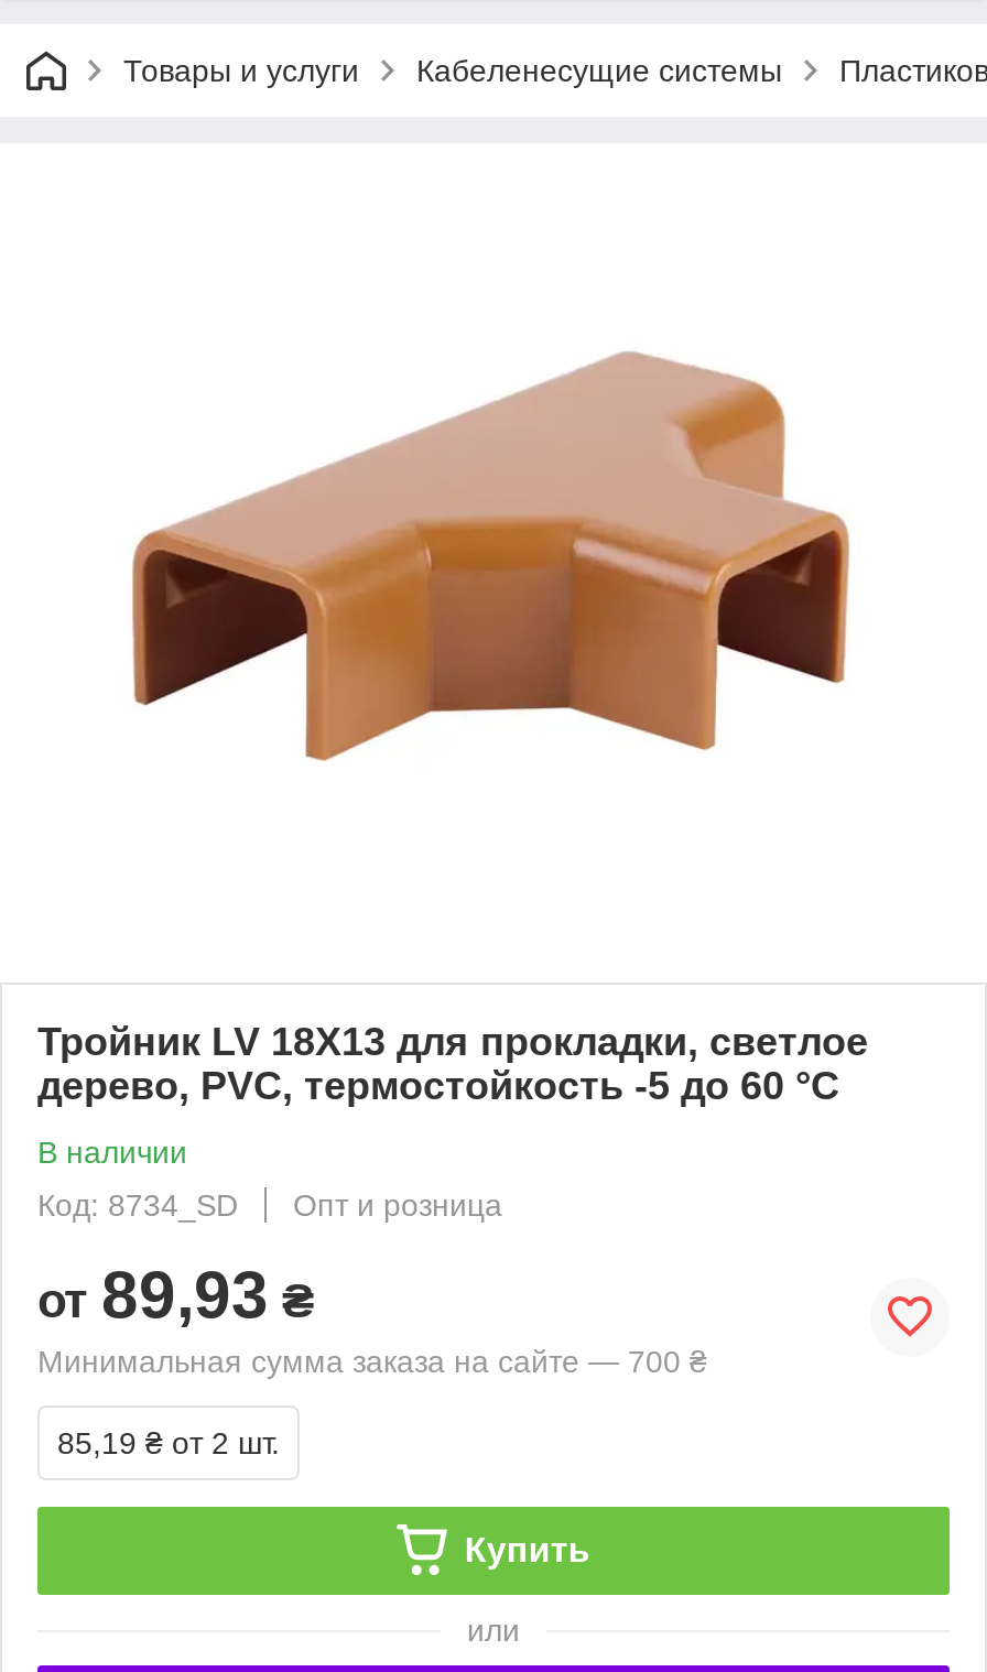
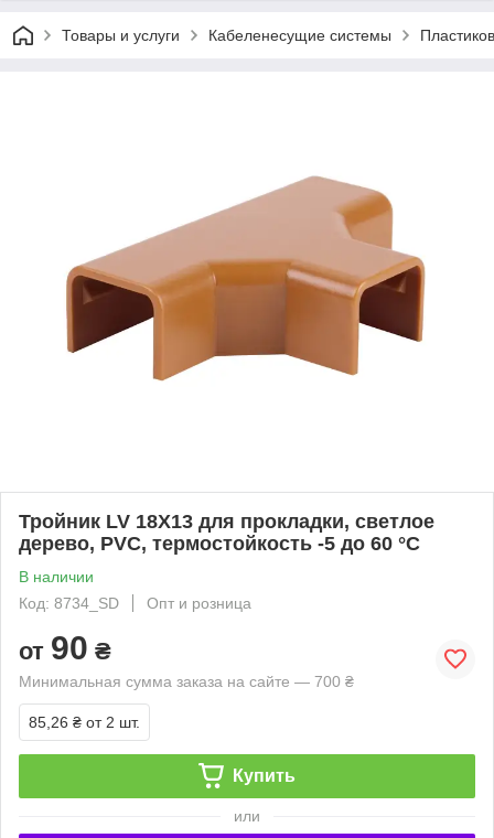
- от 89,93 ₴
+ от 90 ₴

- 85,19 ₴ от 2 шт.
+ 85,26 ₴ от 2 шт.
